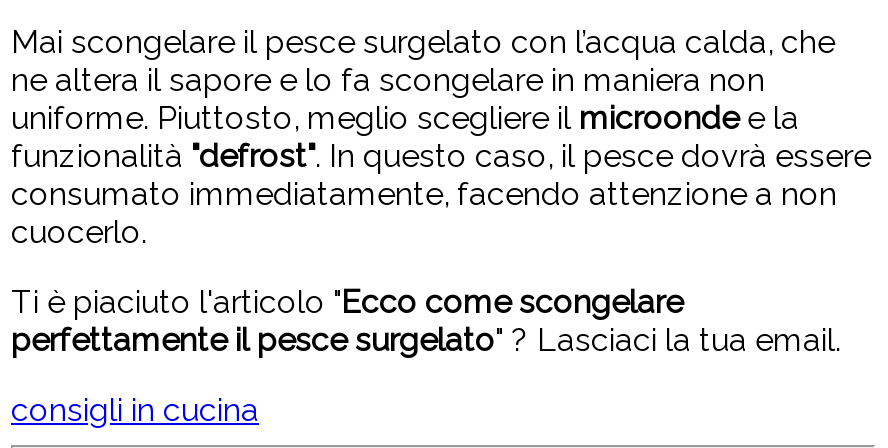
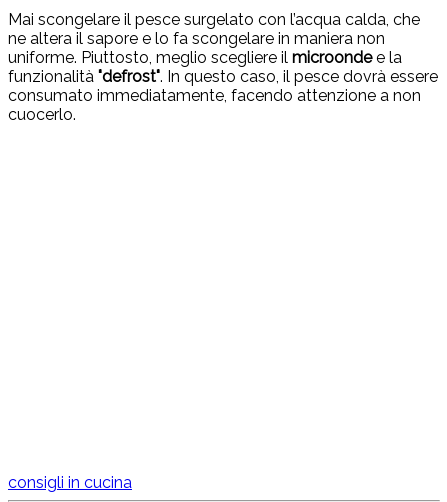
- Ti è piaciuto l'articolo " Ecco come scongelare
- perfettamente il pesce surgelato " ? Lasciaci la tua email.
